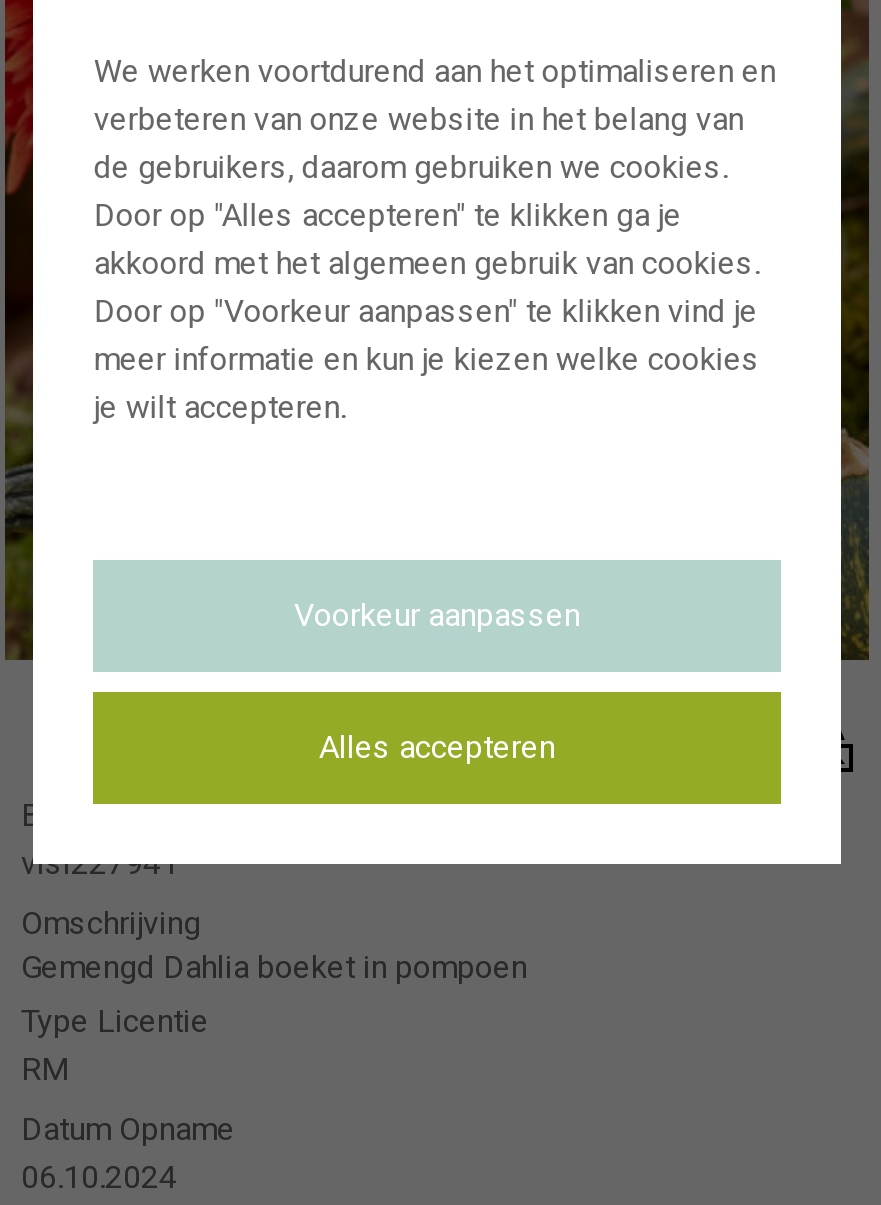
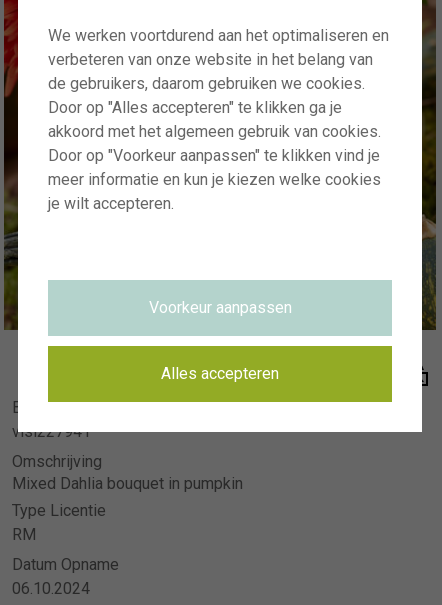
- Gemengd Dahlia boeket in pompoen
+ Mixed Dahlia bouquet in pumpkin
